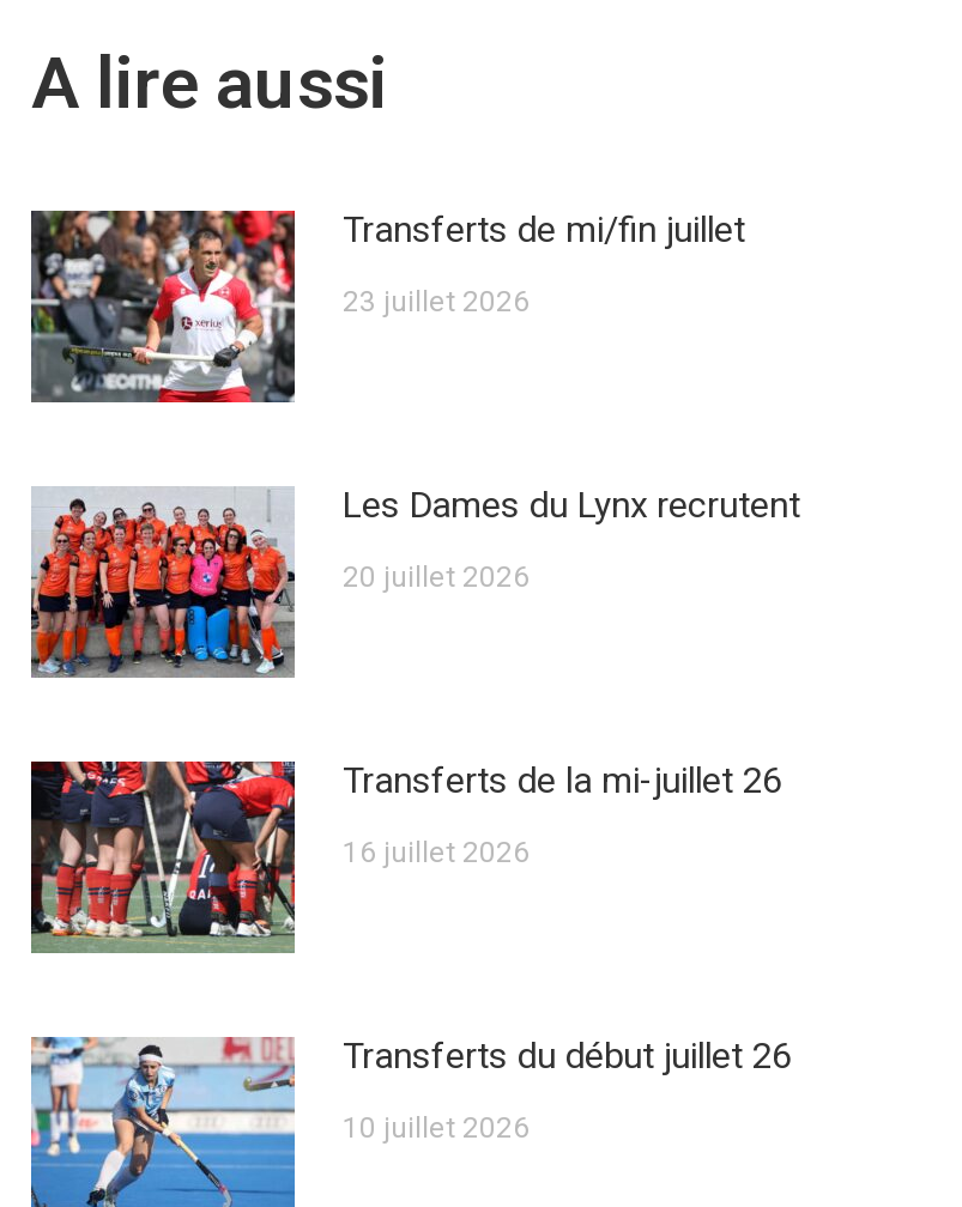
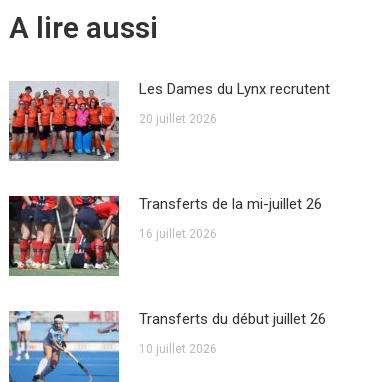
- [image]
- Transferts de mi/fin juillet
- 23 juillet 2026
